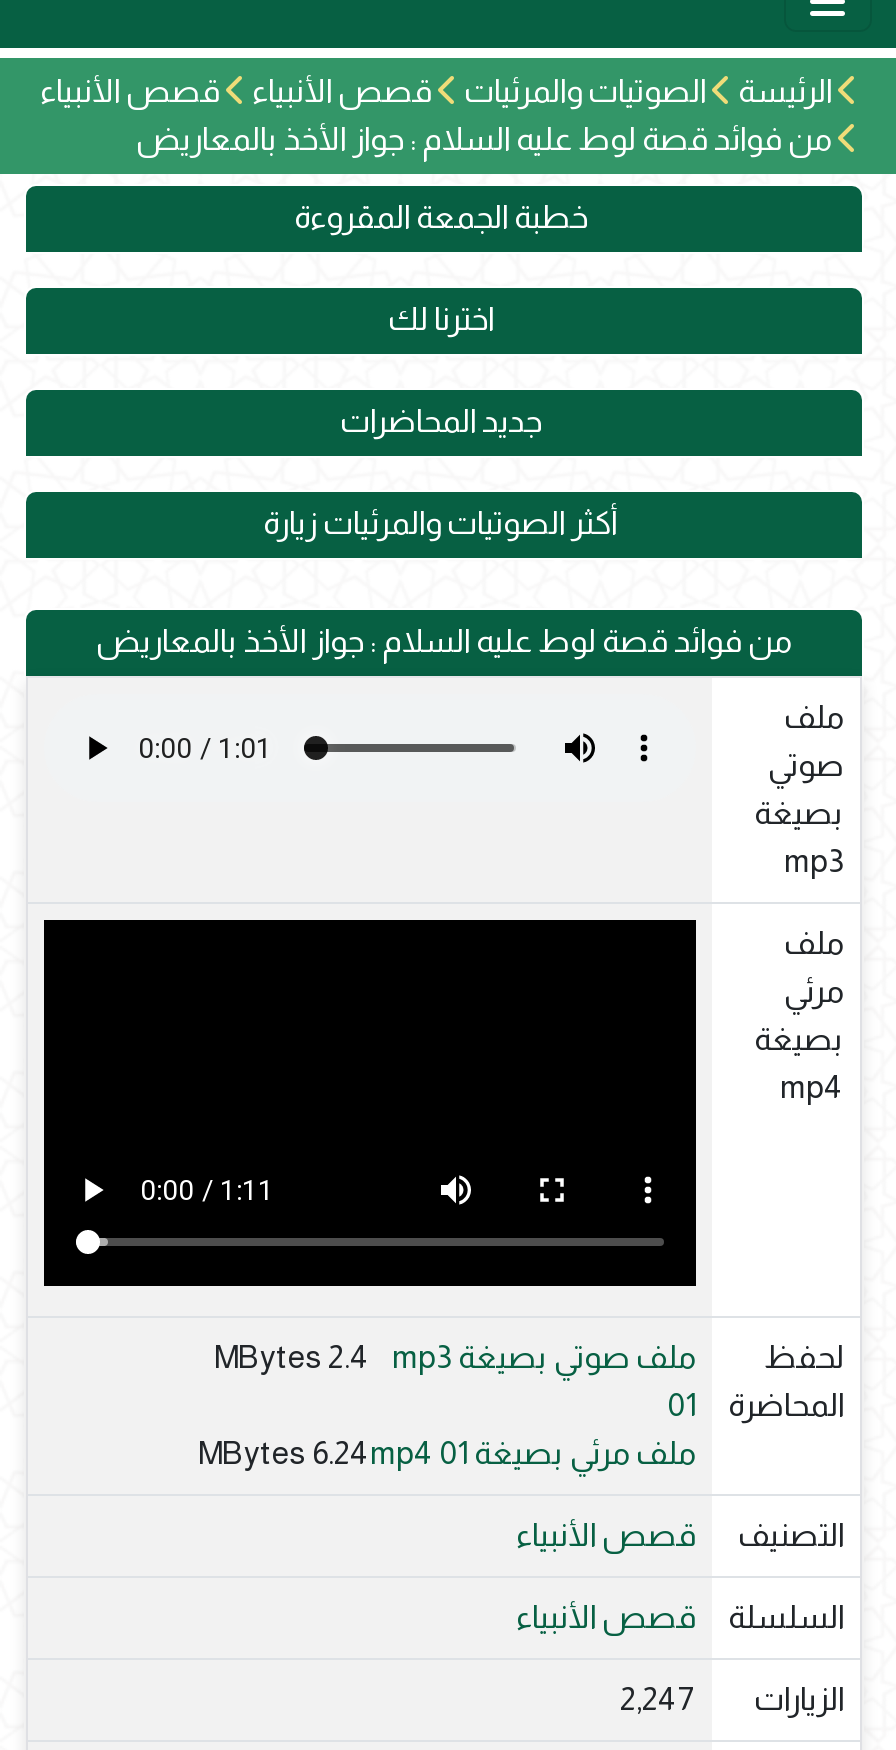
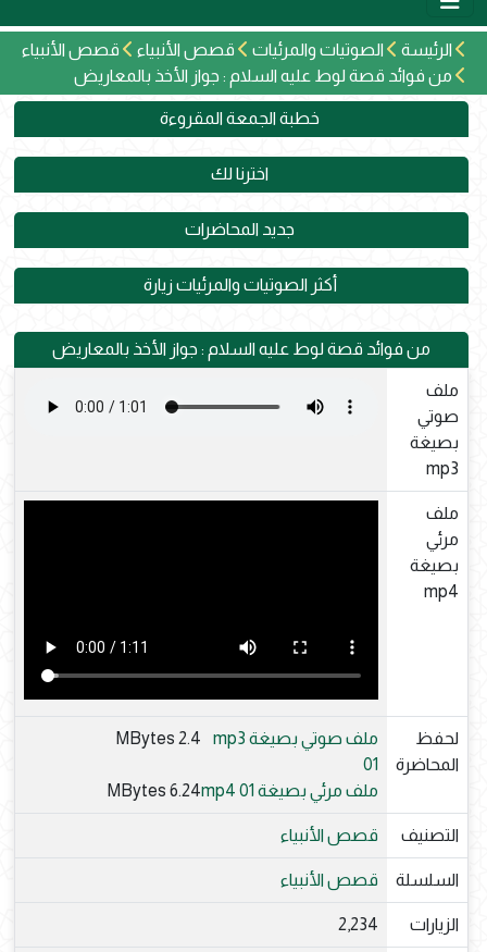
- الزيارات 2,247
+ الزيارات 2,234
